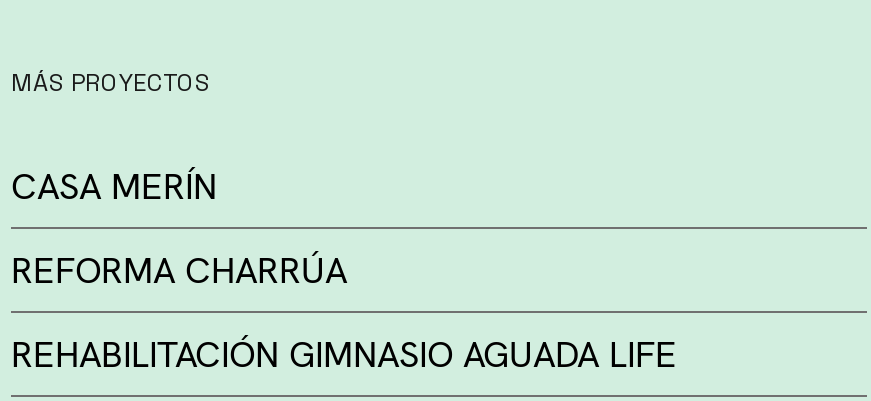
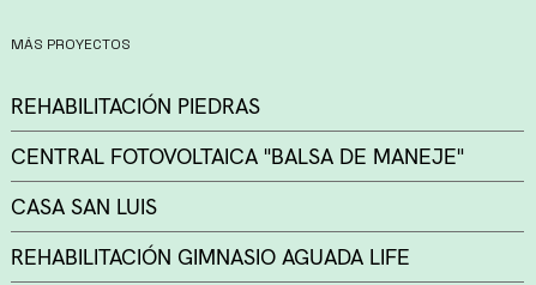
- CASA MERÍN
- REFORMA CHARRÚA
+ REHABILITACIÓN PIEDRAS
+ CENTRAL FOTOVOLTAICA "BALSA DE MANEJE"
+ CASA SAN LUIS
